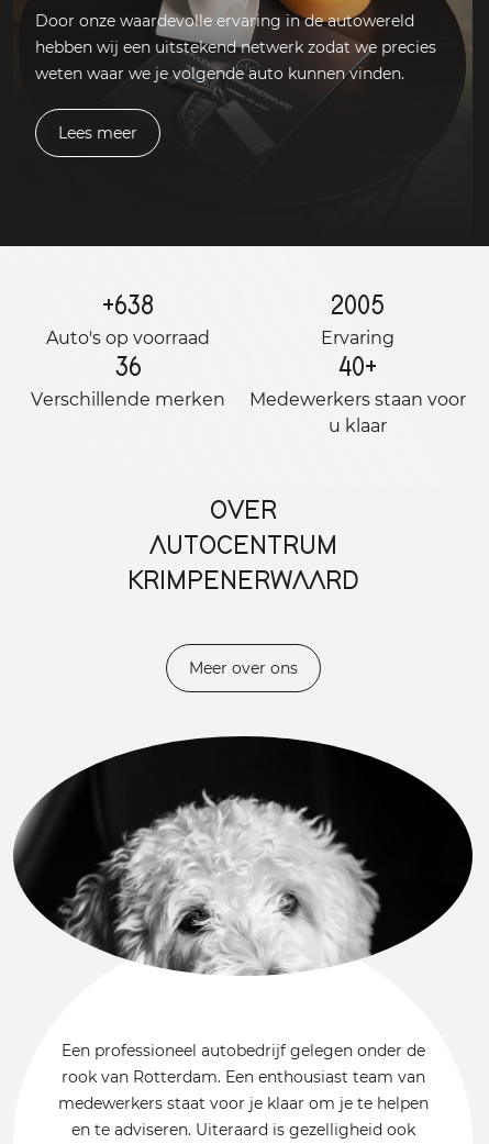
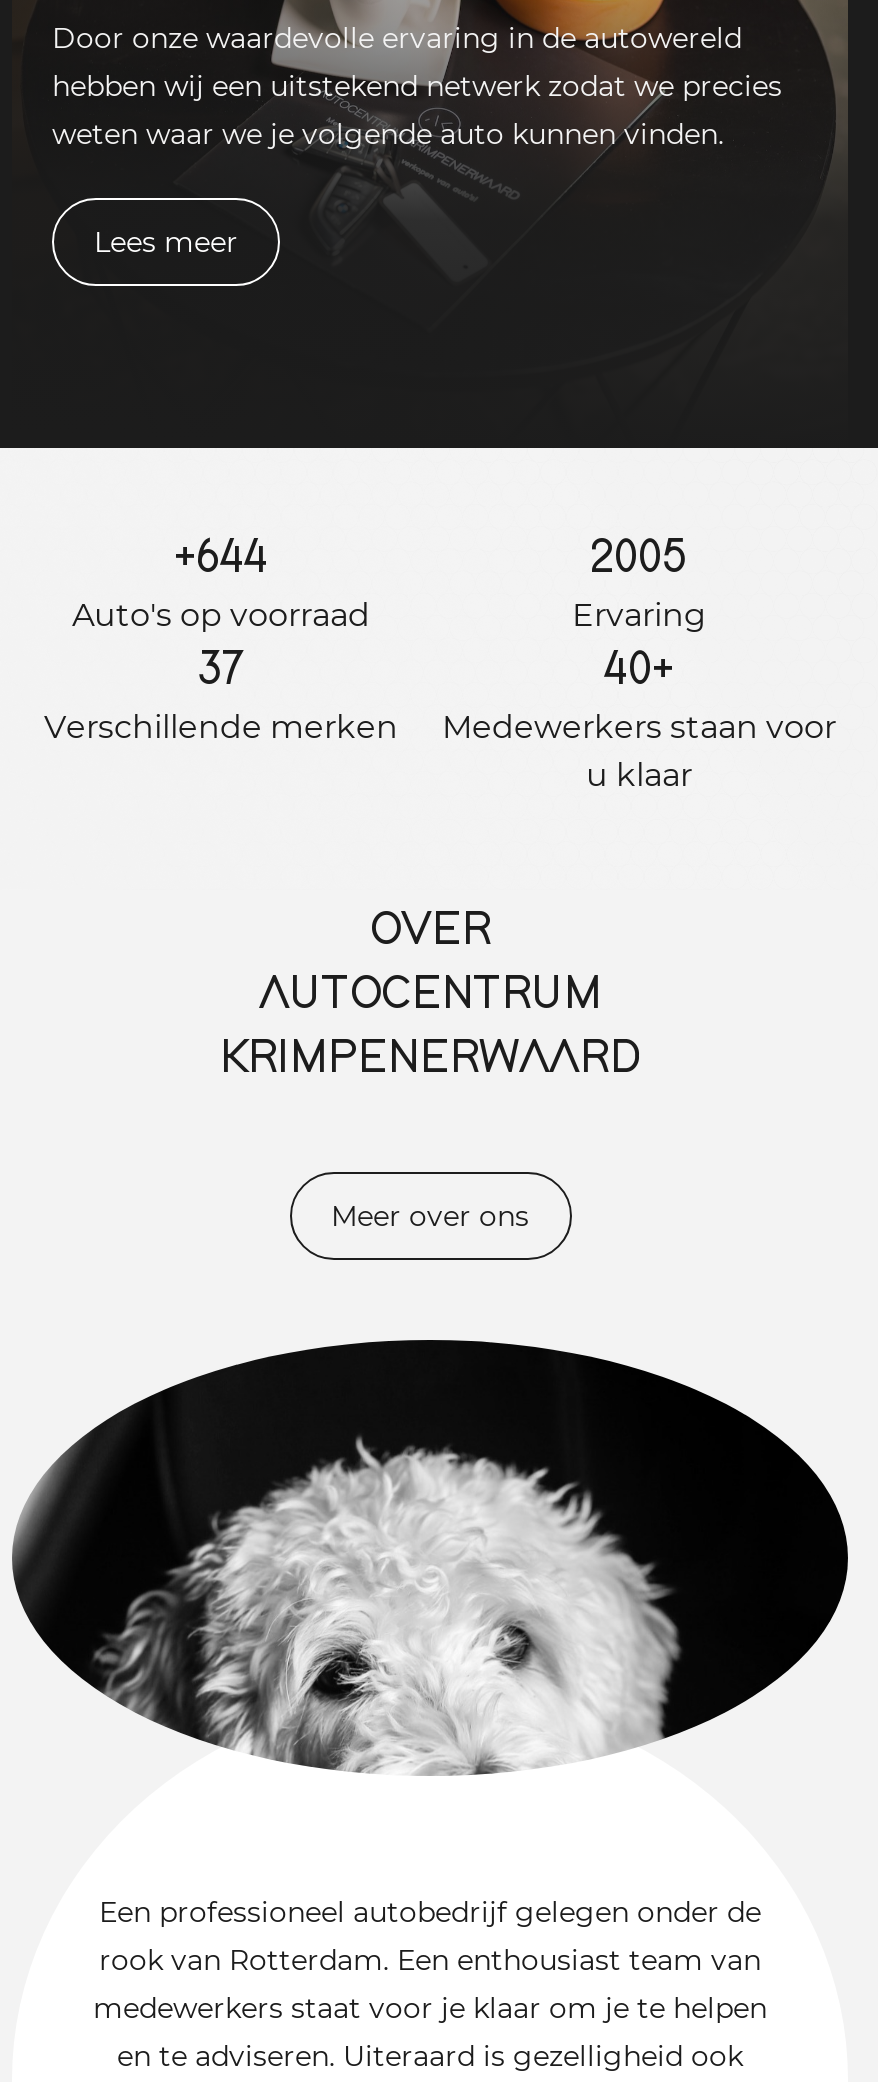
- +638
+ +644

- 36
+ 37
